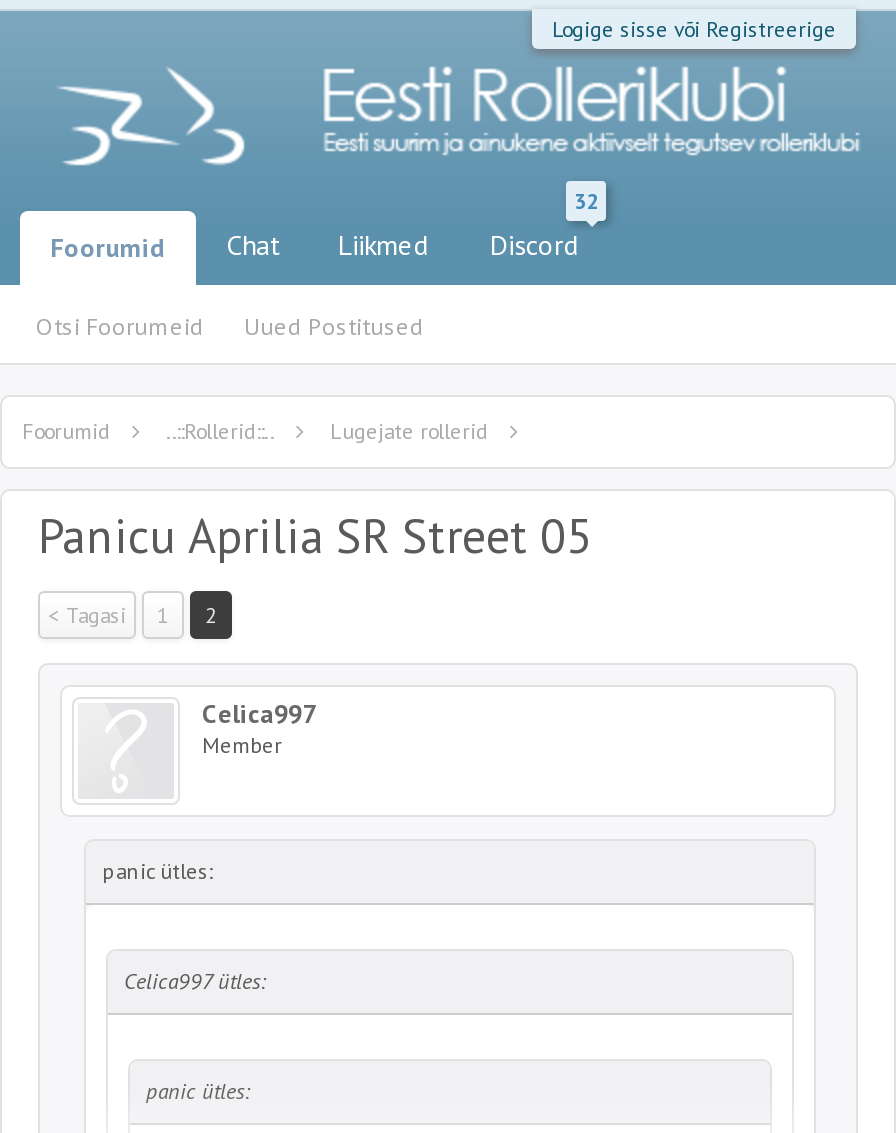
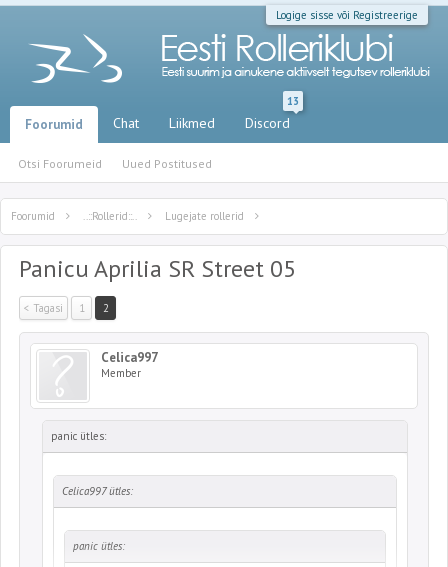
- 32
+ 13
